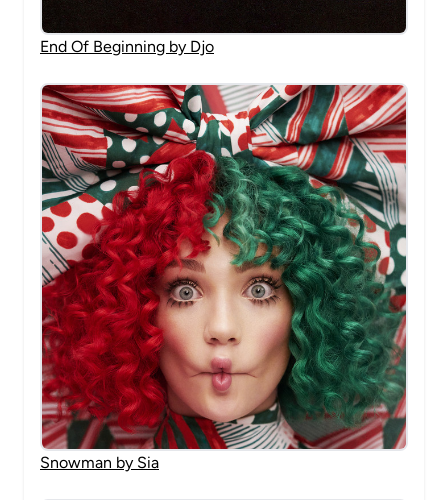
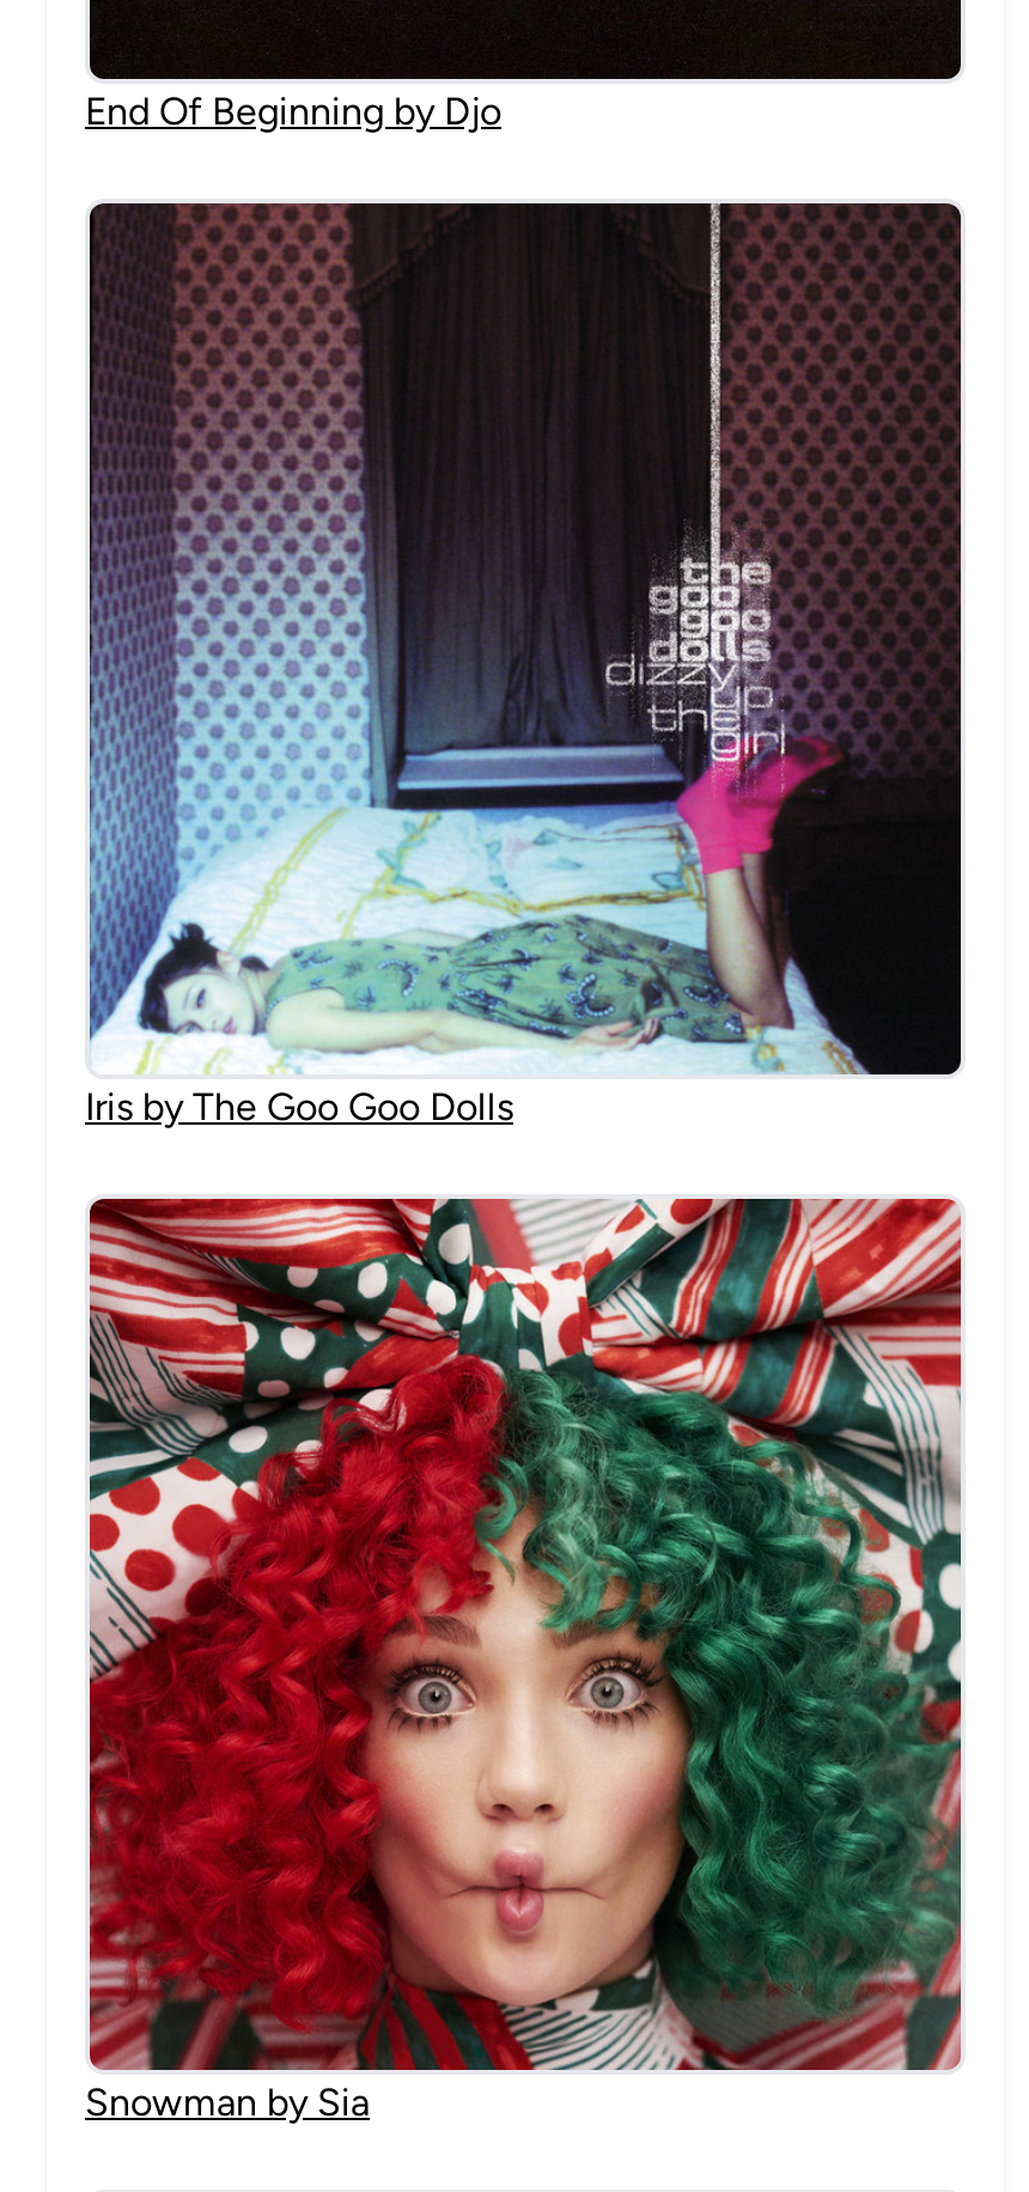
+ [image]
+ Iris by The Goo Goo Dolls
